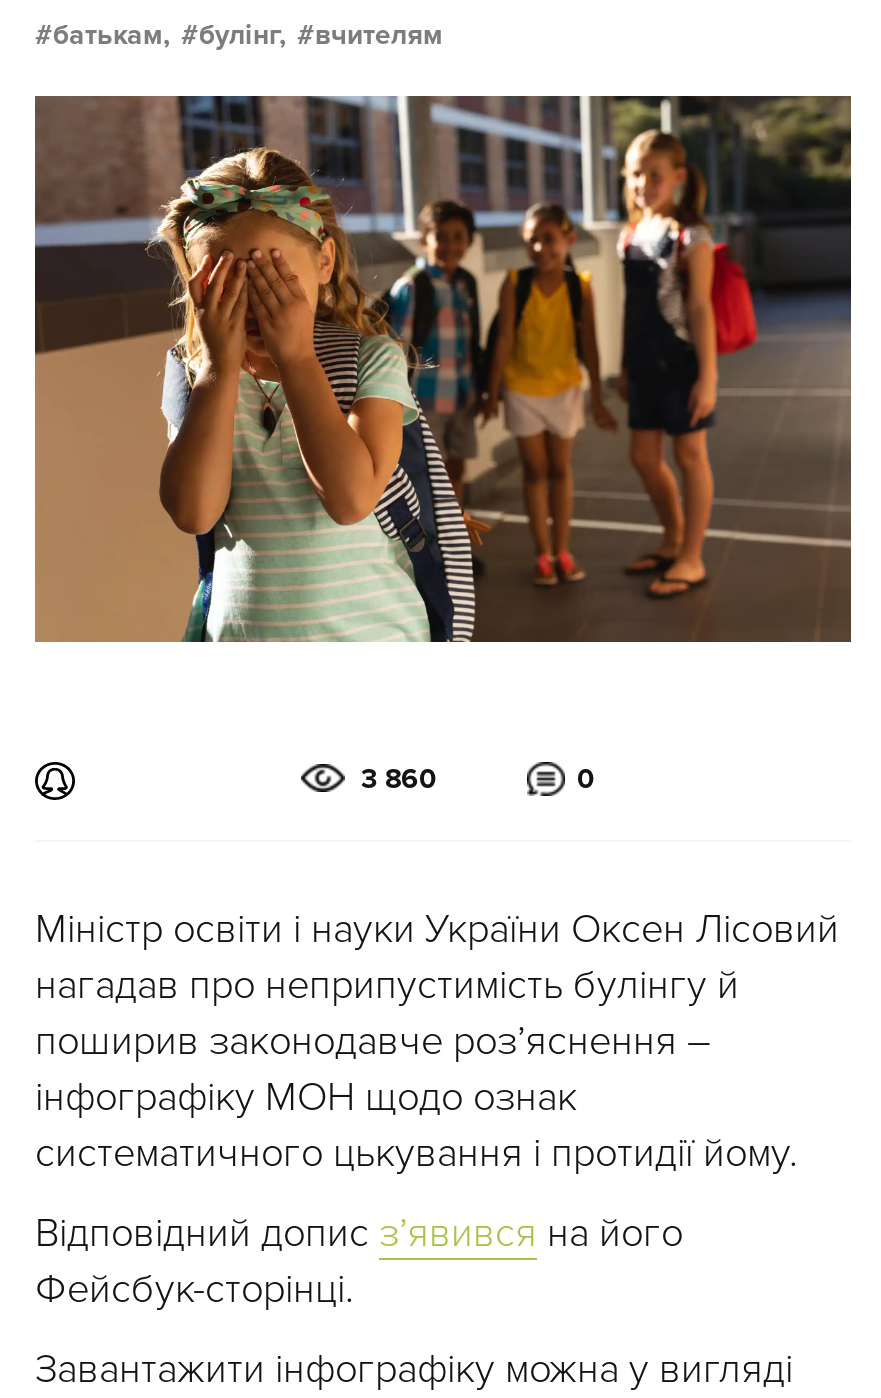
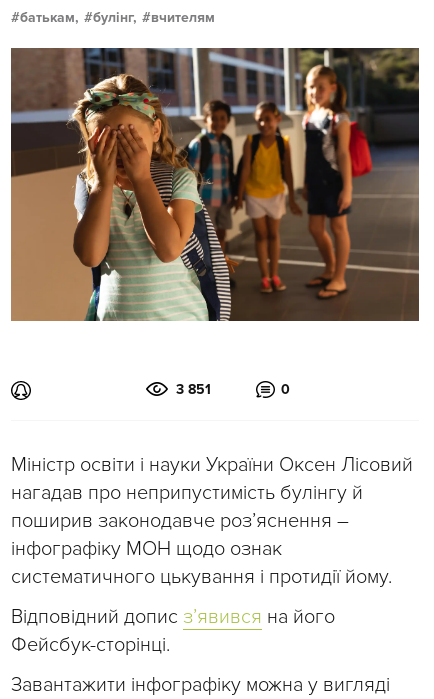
- 3 860
+ 3 851
